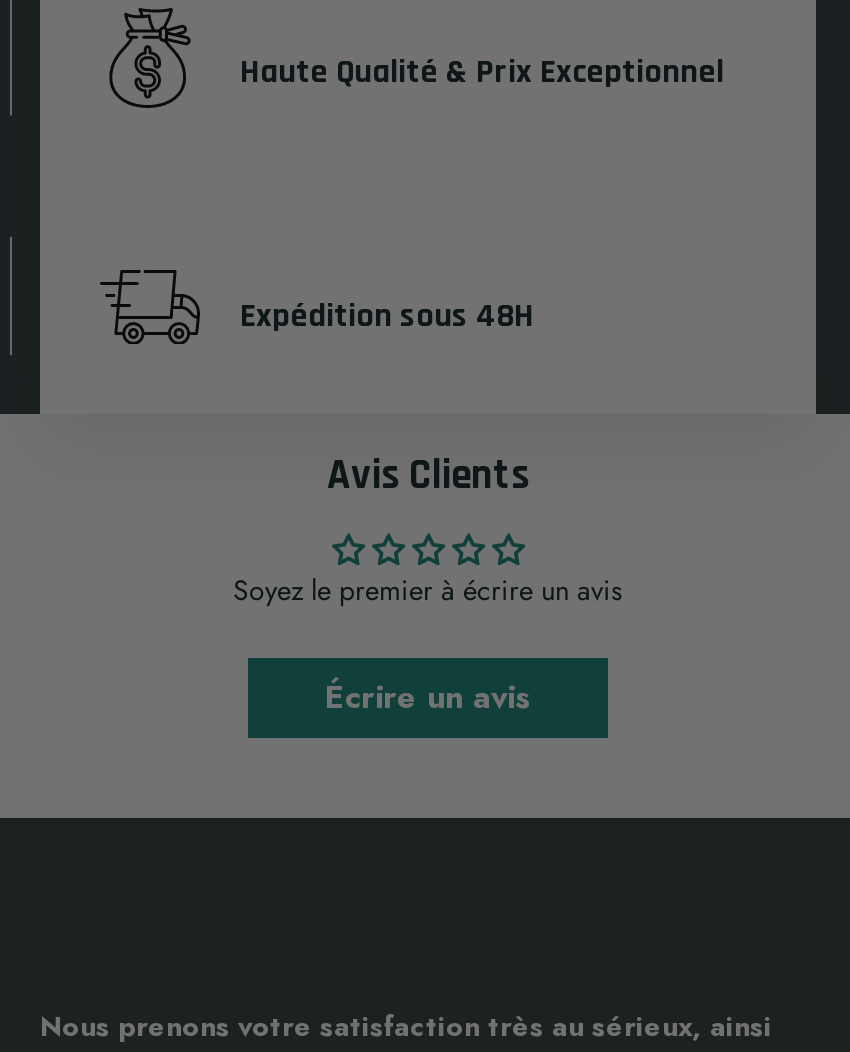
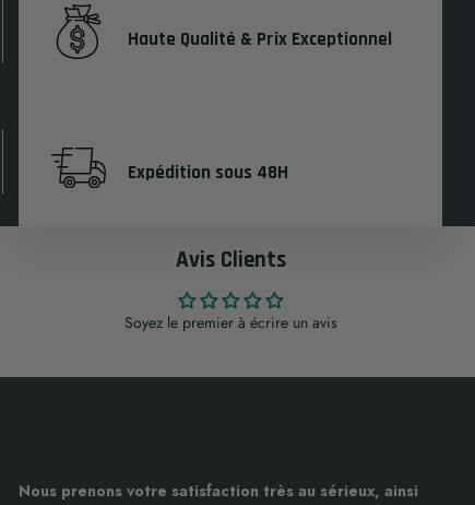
- Écrire un avis
